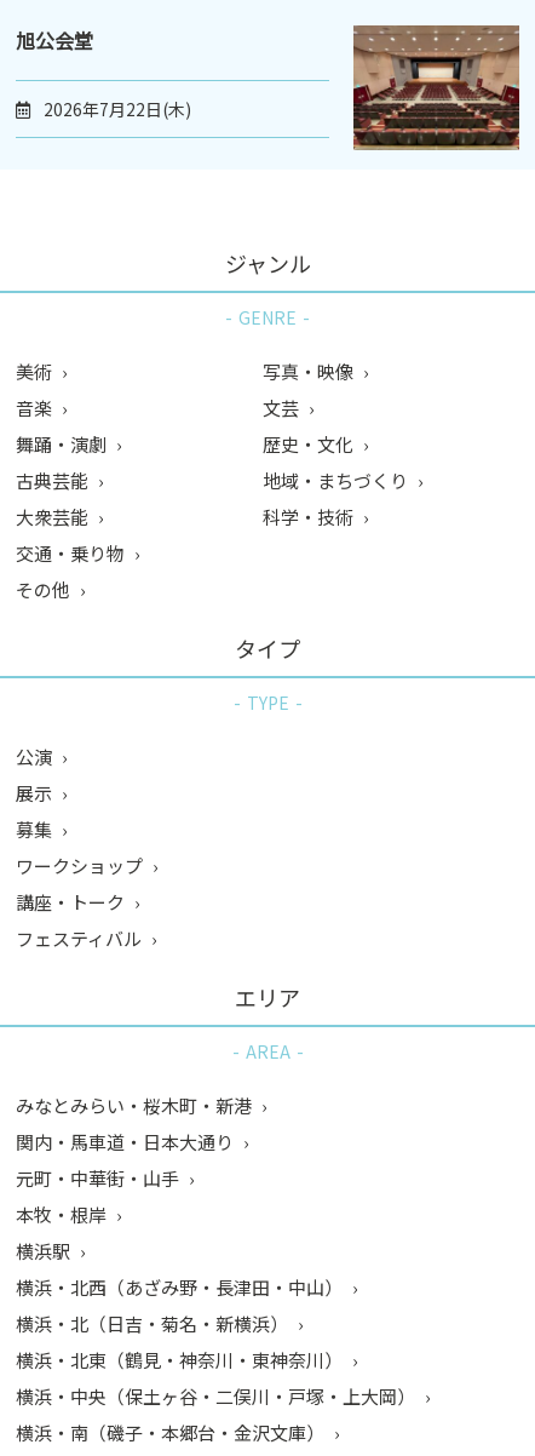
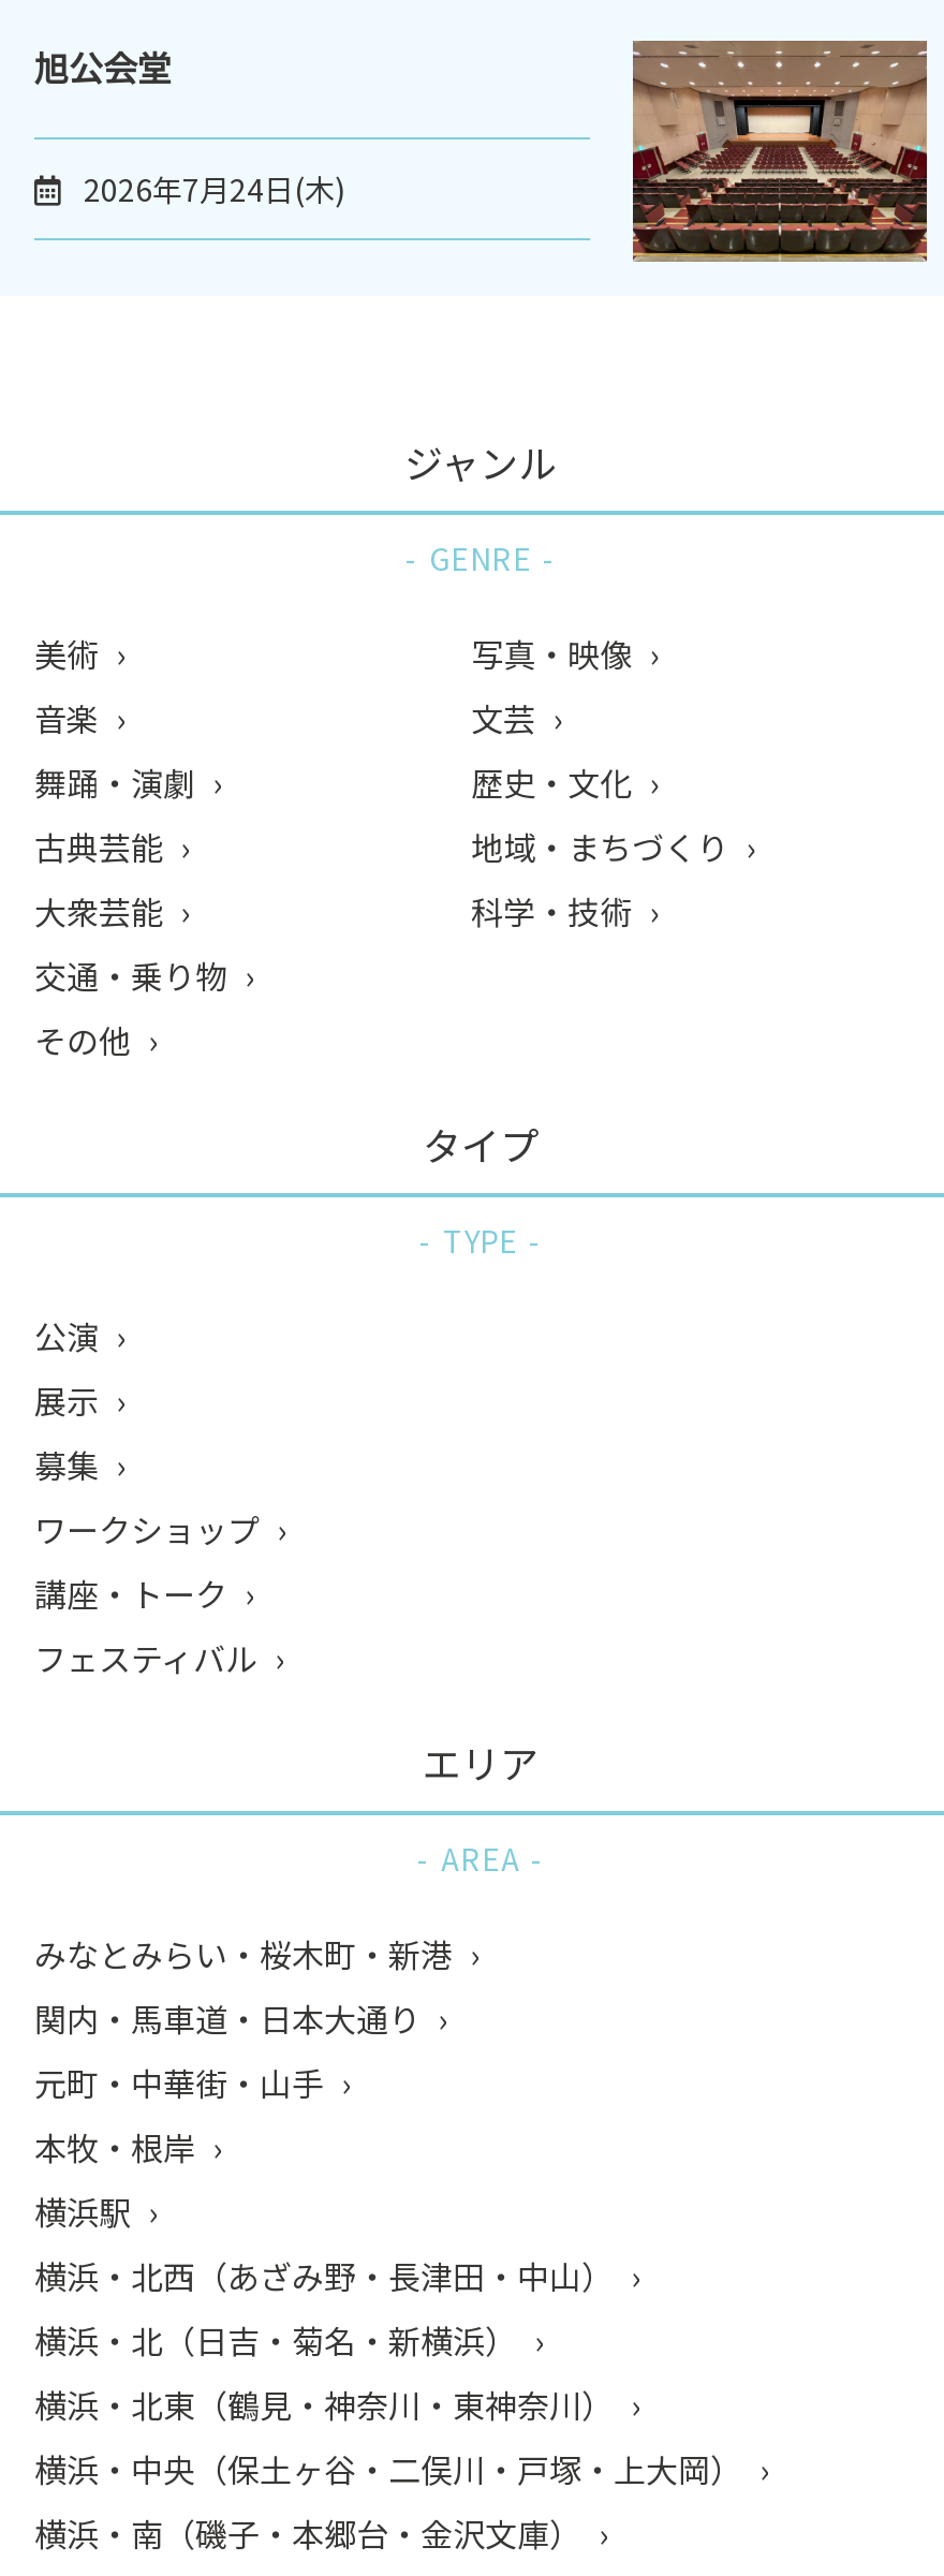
- 2026年7月22日(木)
+ 2026年7月24日(木)
